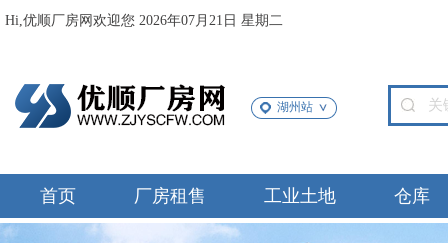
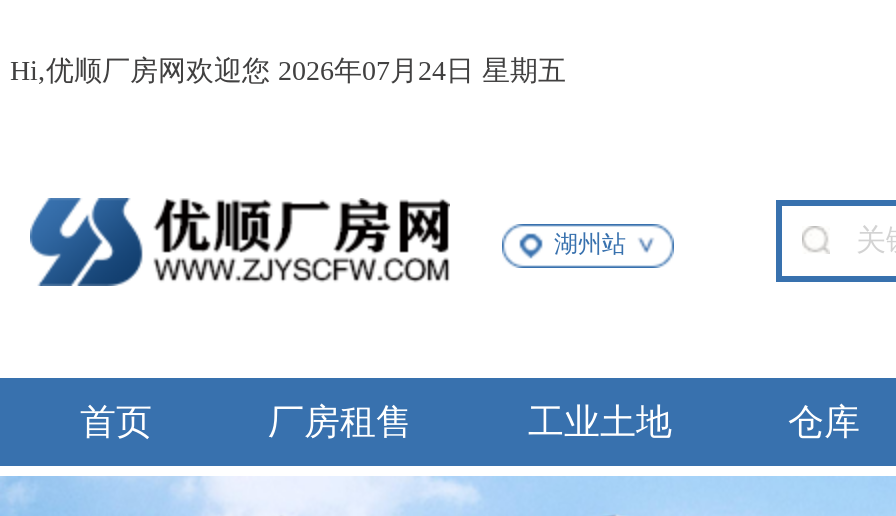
- Hi,优顺厂房网欢迎您 2026年07月21日 星期二
+ Hi,优顺厂房网欢迎您 2026年07月24日 星期五
